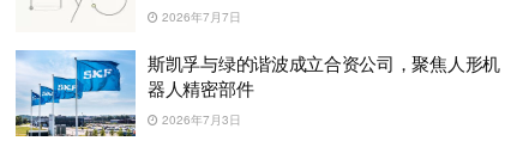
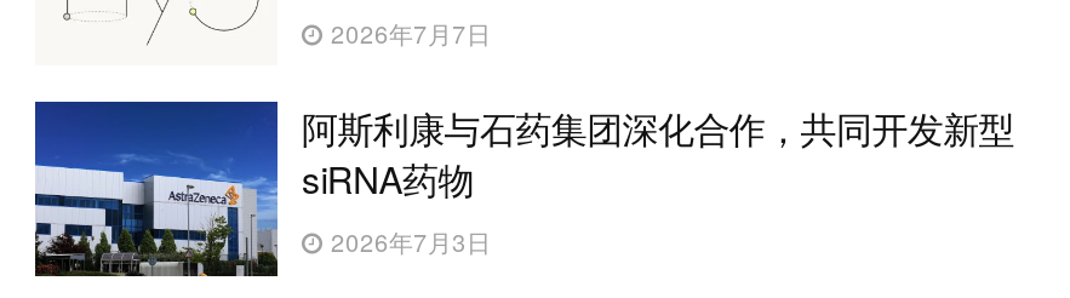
- [image]
- 斯凯孚与绿的谐波成立合资公司，聚焦人形机
- 器人精密部件
+ [image]
+ 阿斯利康与石药集团深化合作，共同开发新型
+ siRNA药物
